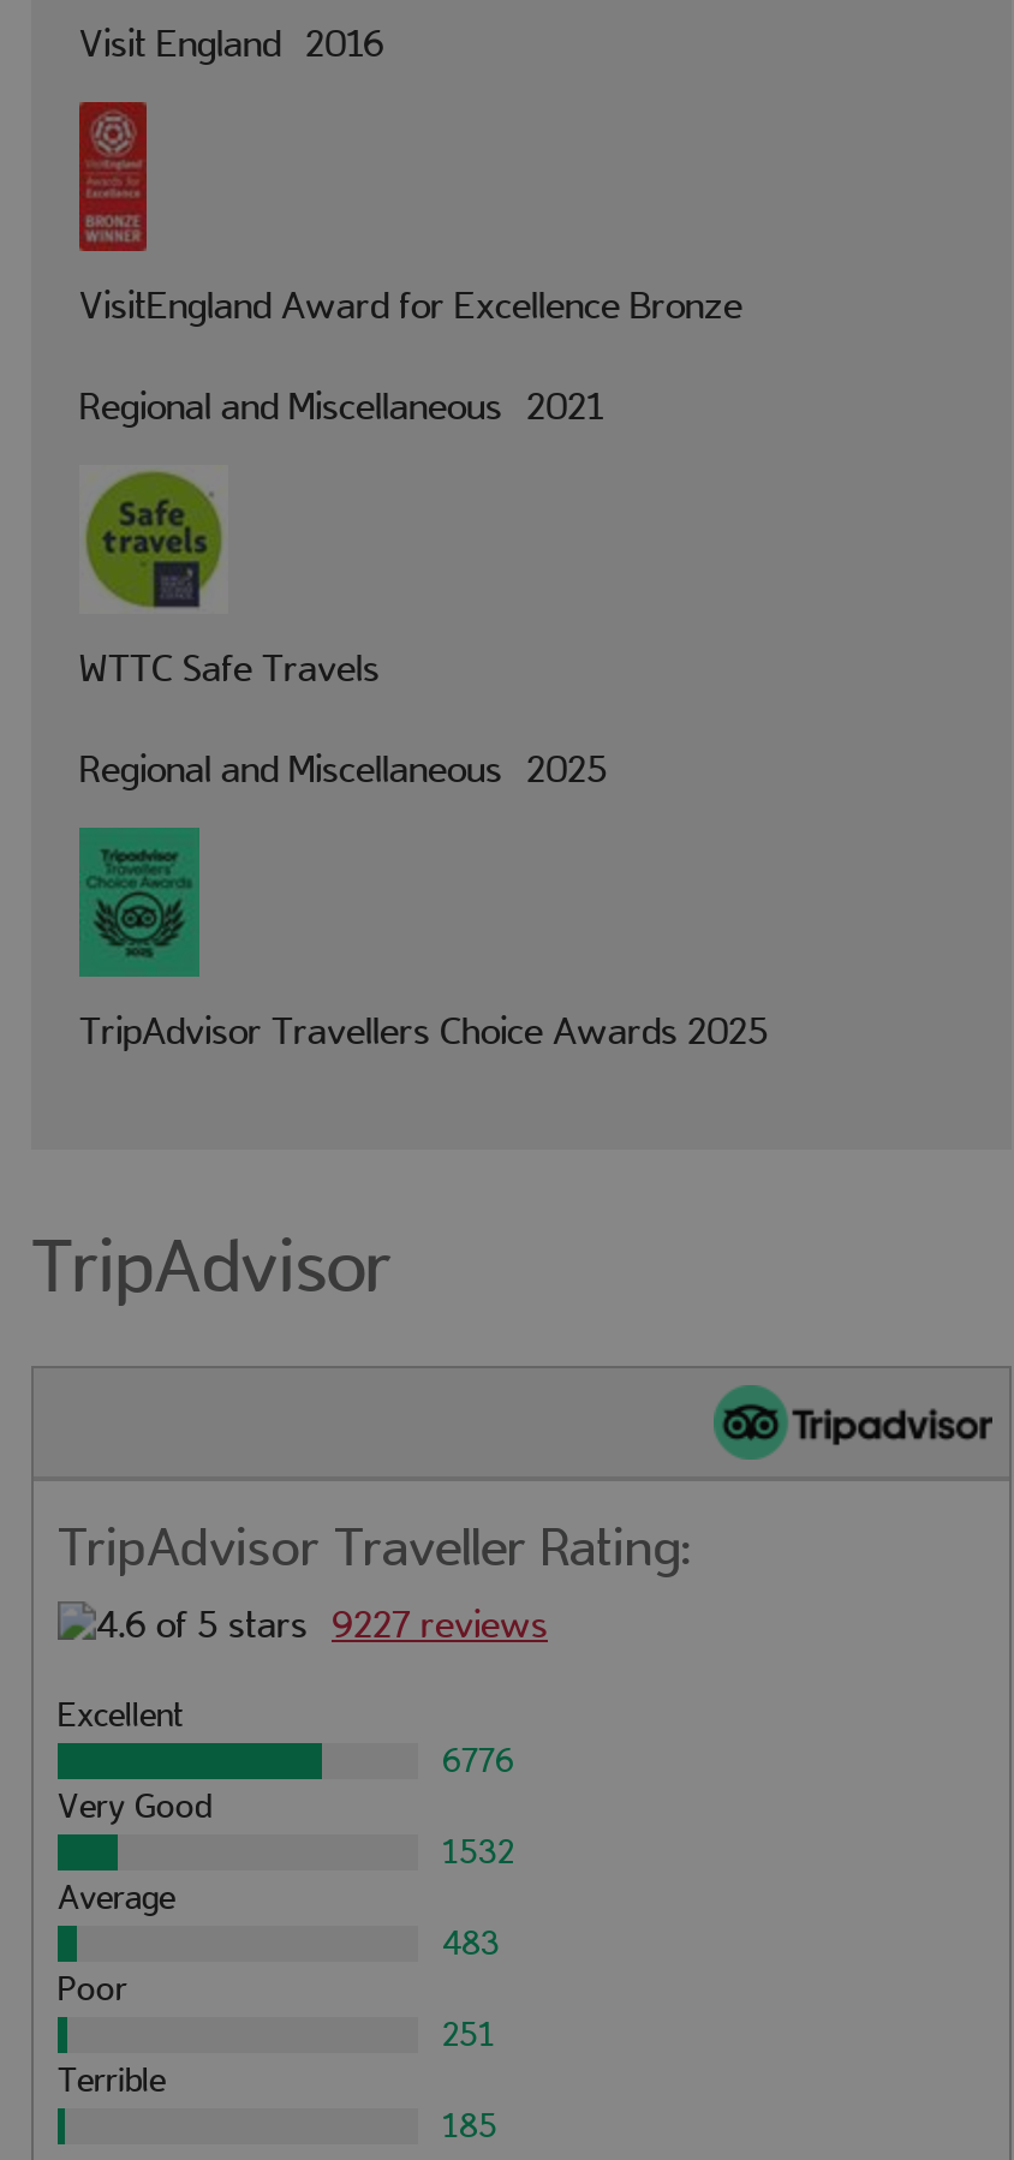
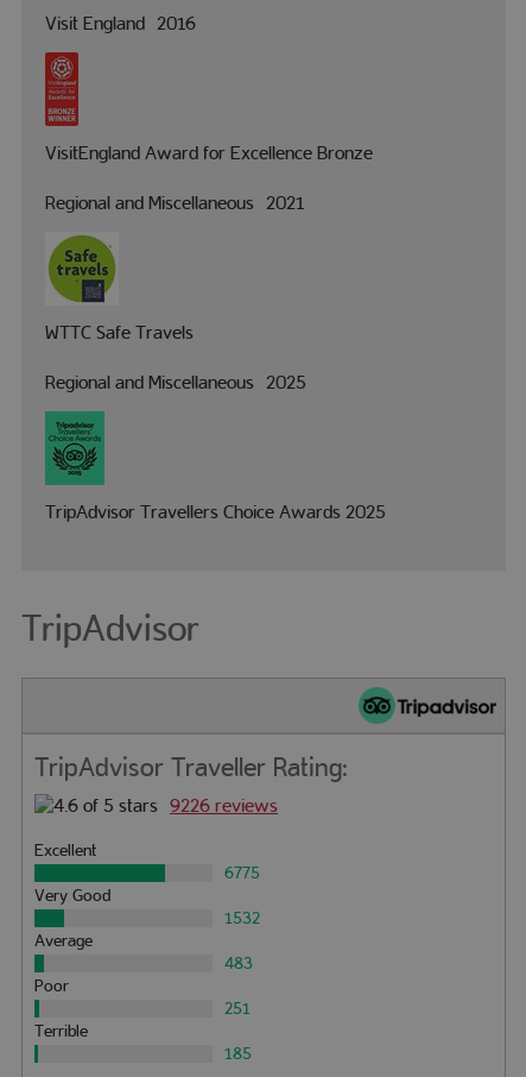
- 9227 reviews
+ 9226 reviews

- 6776
+ 6775
